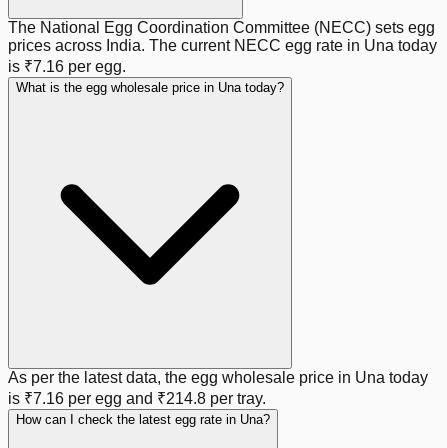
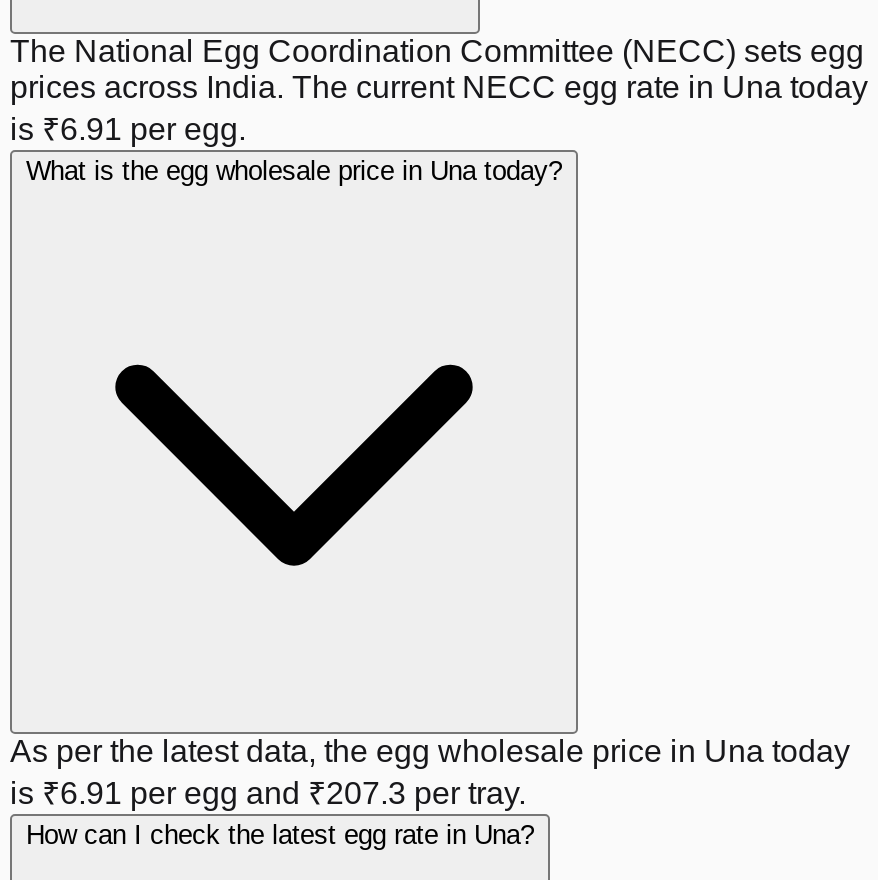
- is ₹7.16 per egg.
+ is ₹6.91 per egg.

- is ₹7.16 per egg and ₹214.8 per tray.
+ is ₹6.91 per egg and ₹207.3 per tray.
